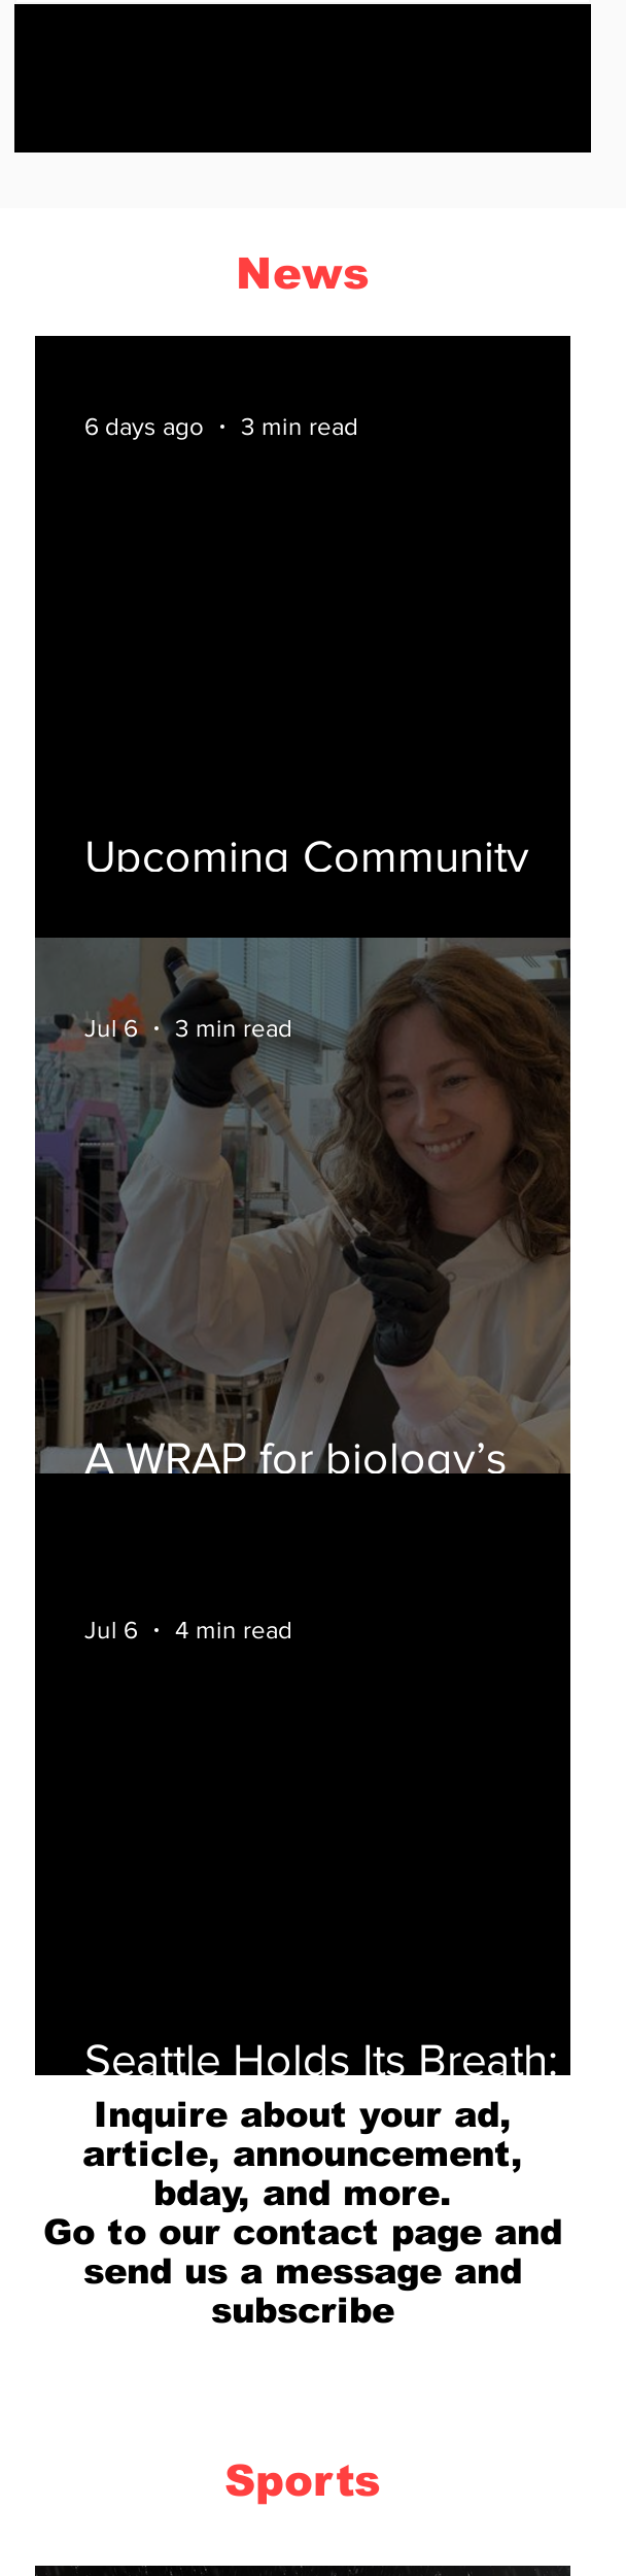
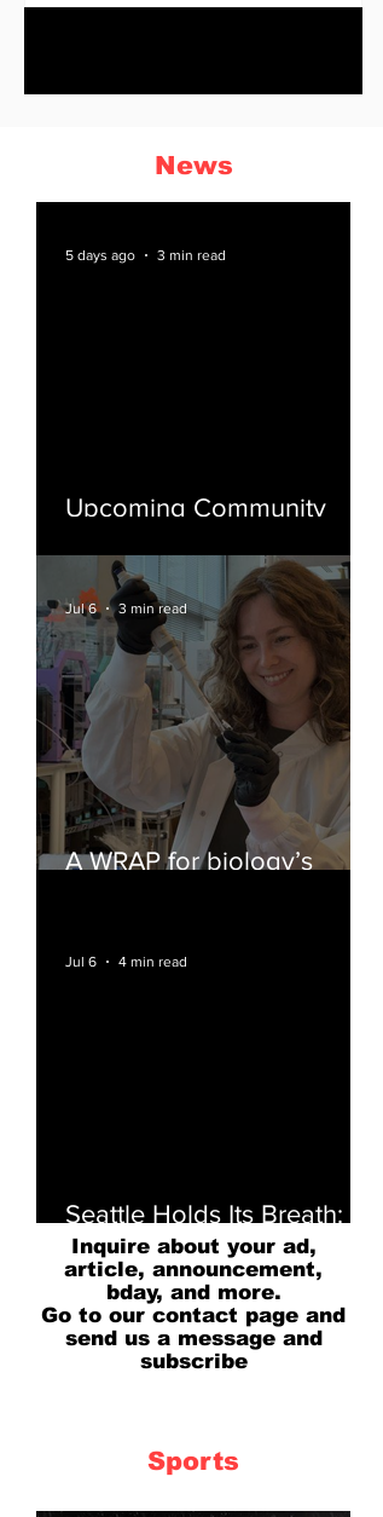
- 6 days ago 3 min read
+ 5 days ago 3 min read
